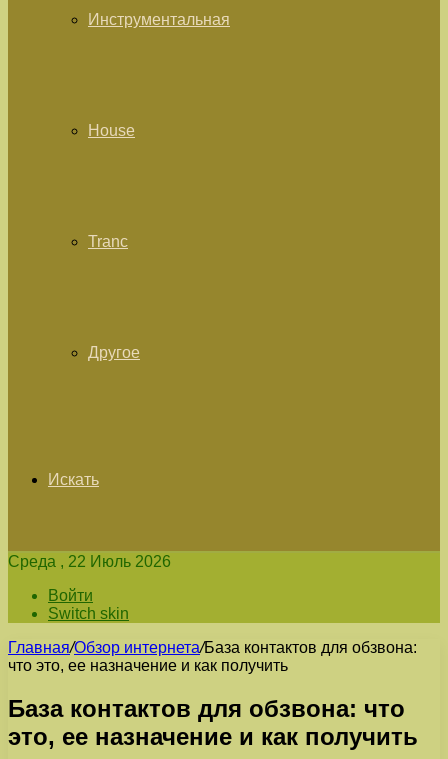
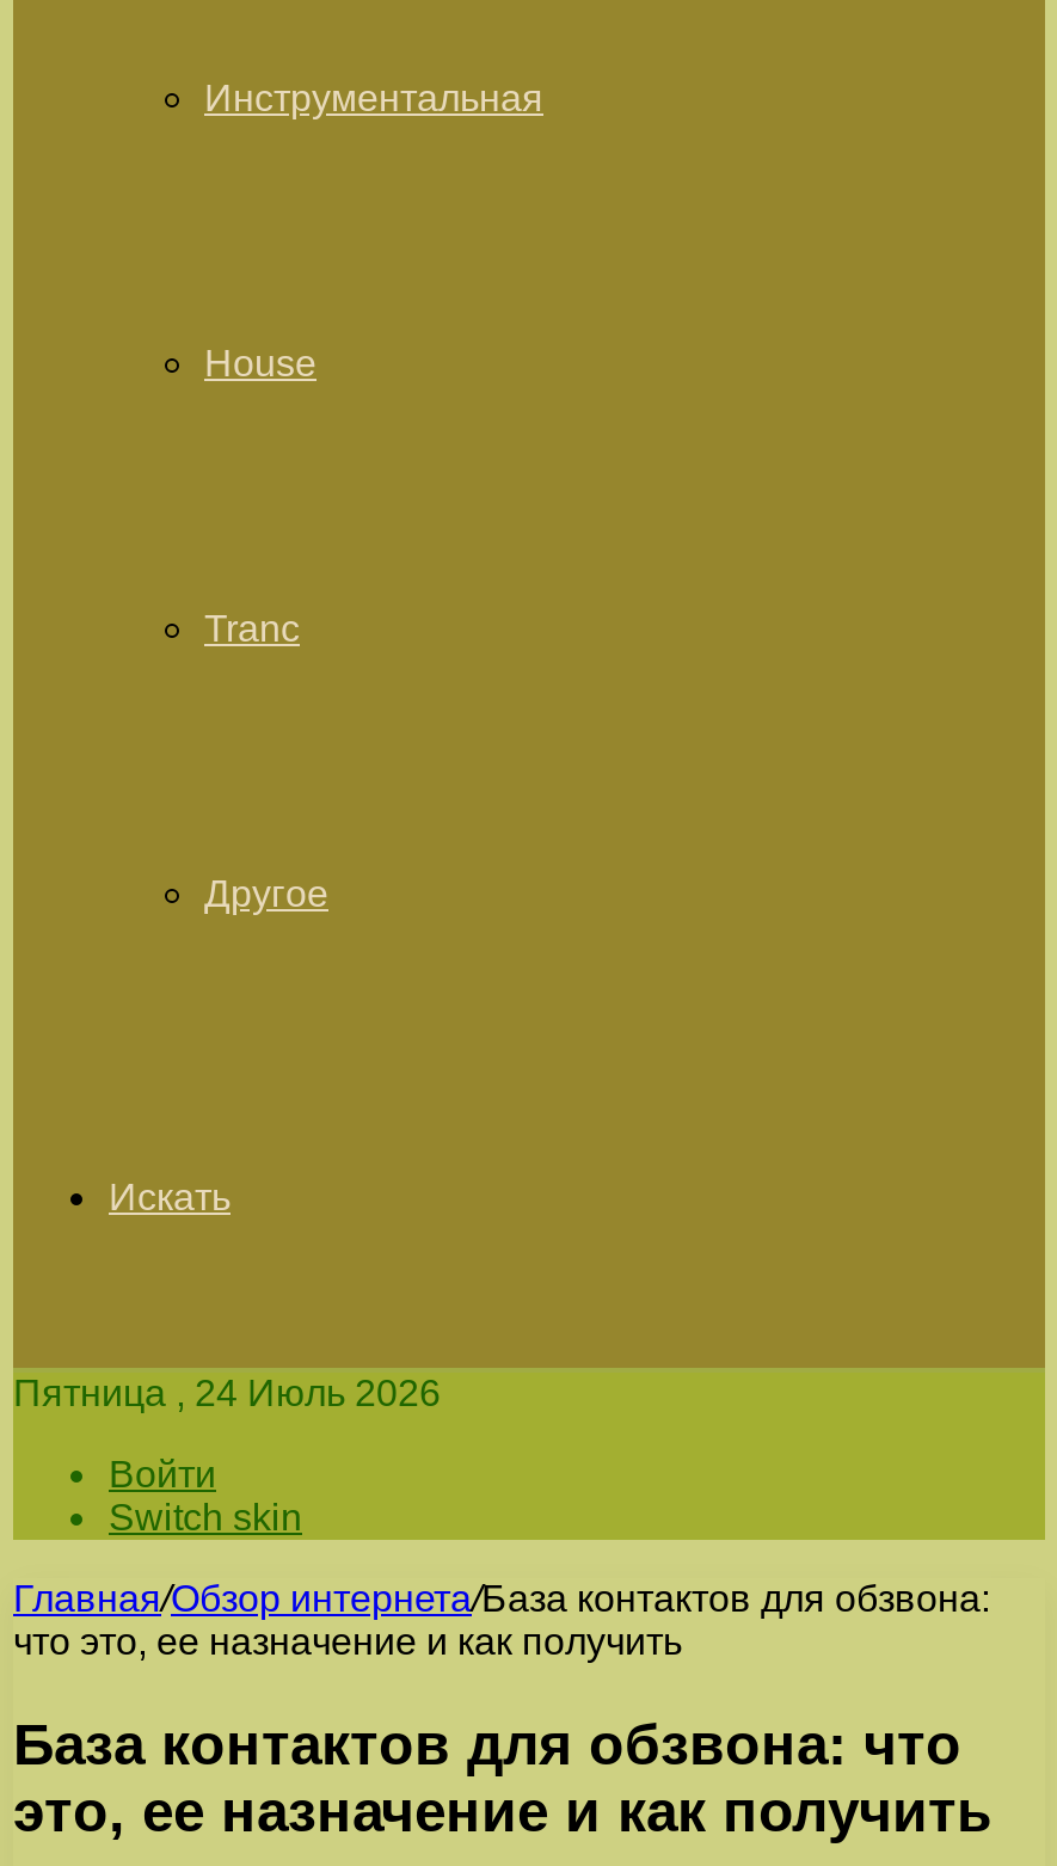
- Среда , 22 Июль 2026
+ Пятница , 24 Июль 2026
